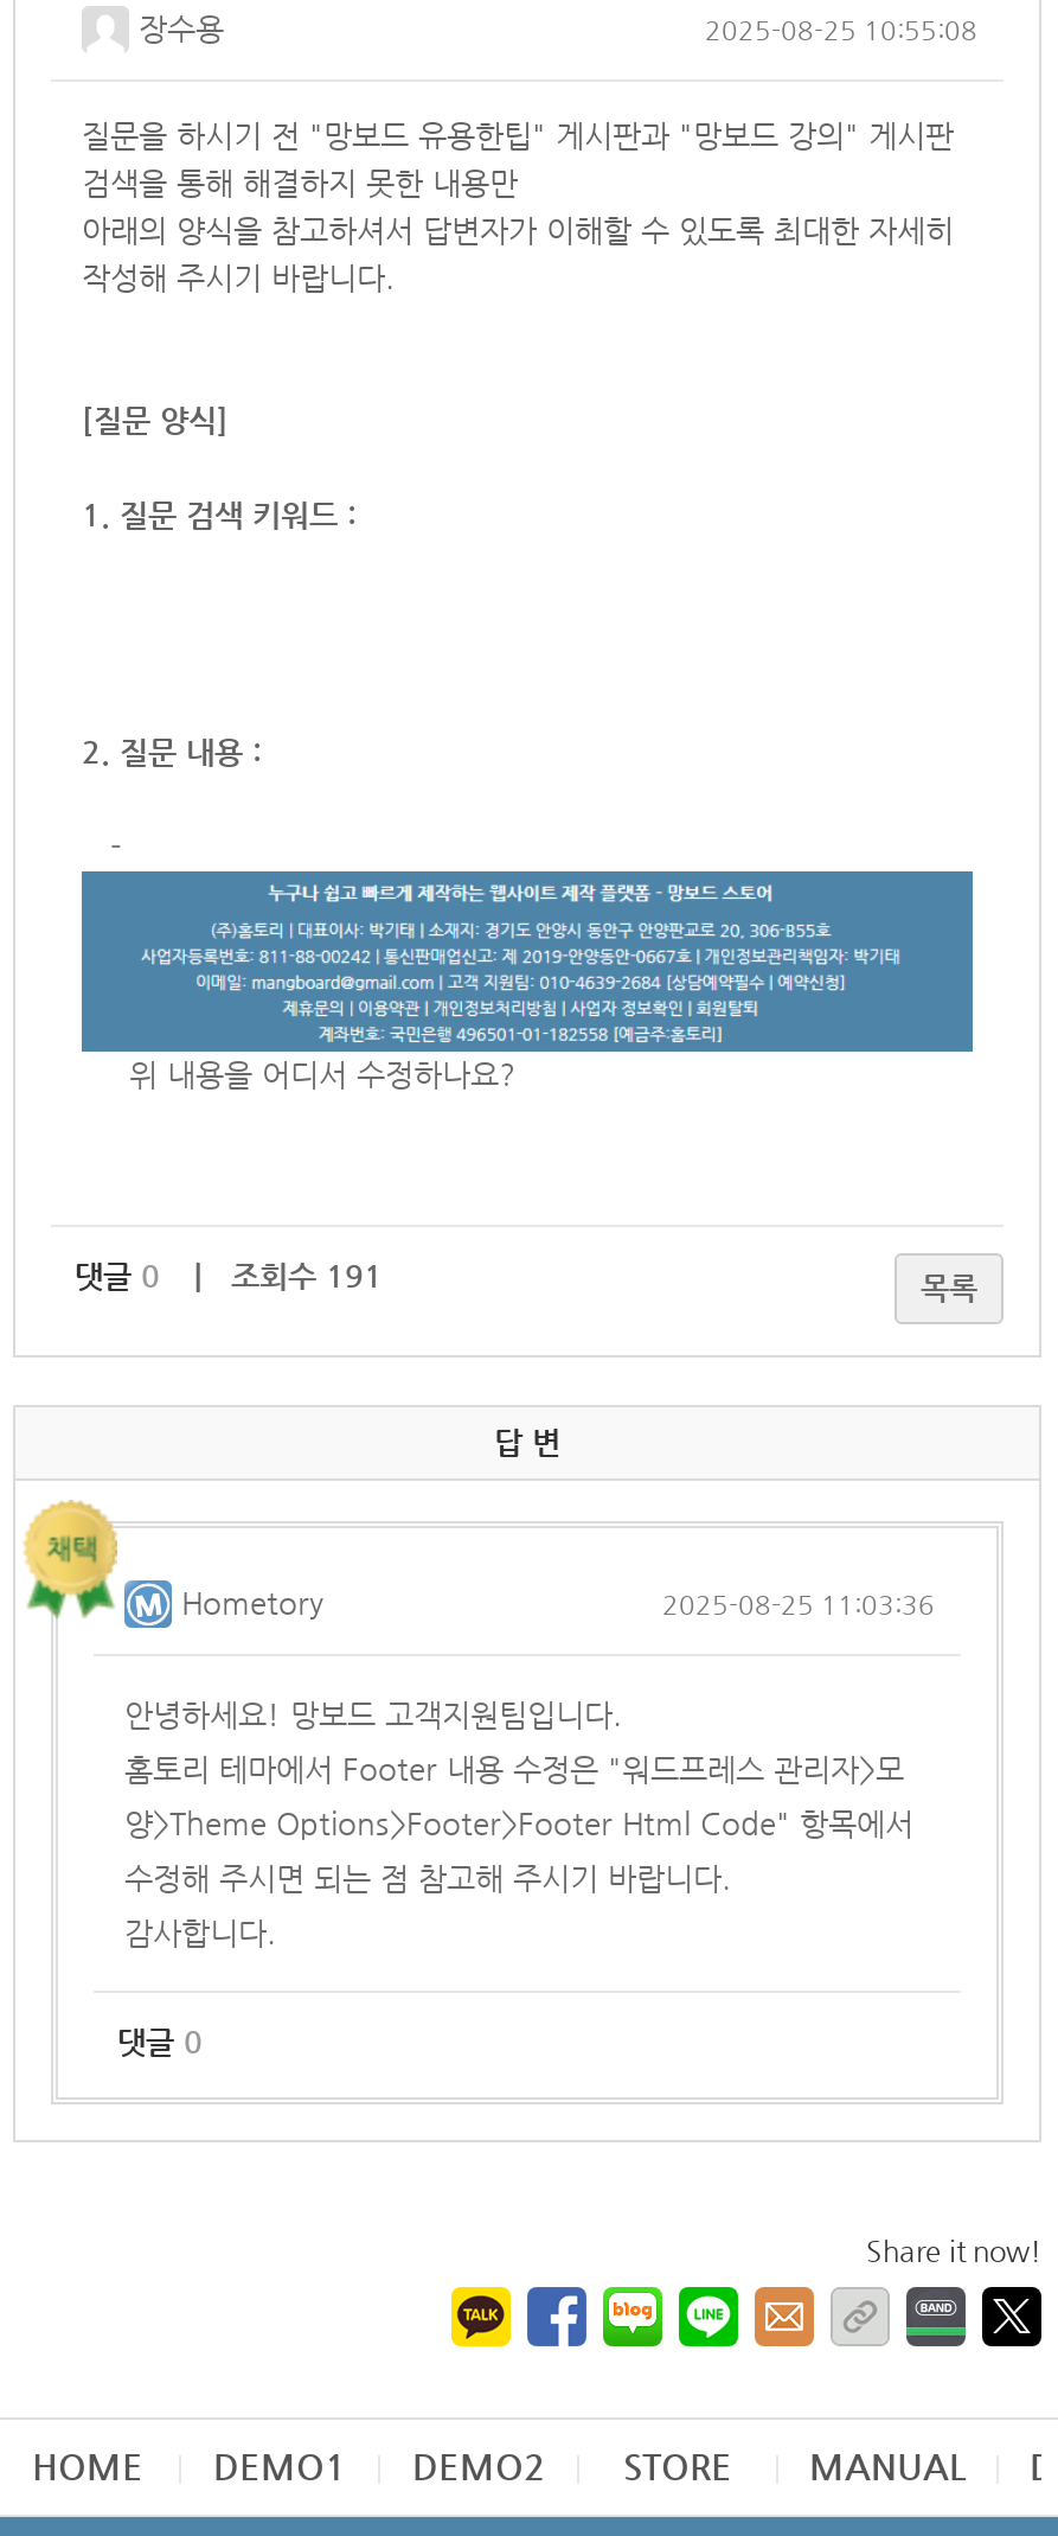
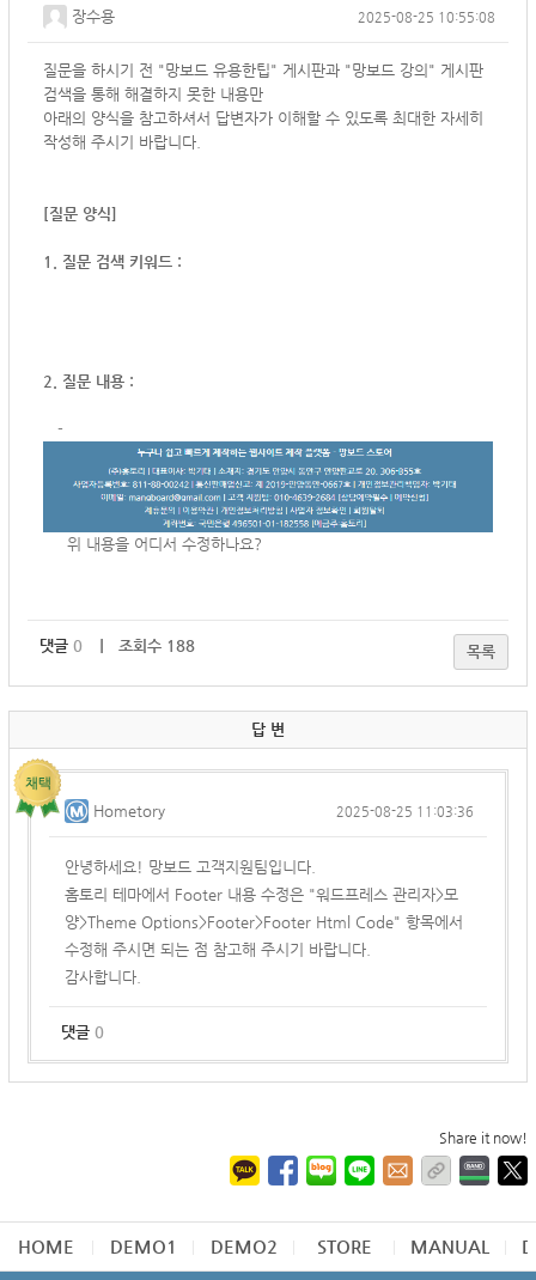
- 댓글 0 ｜ 조회수 191
+ 댓글 0 ｜ 조회수 188
